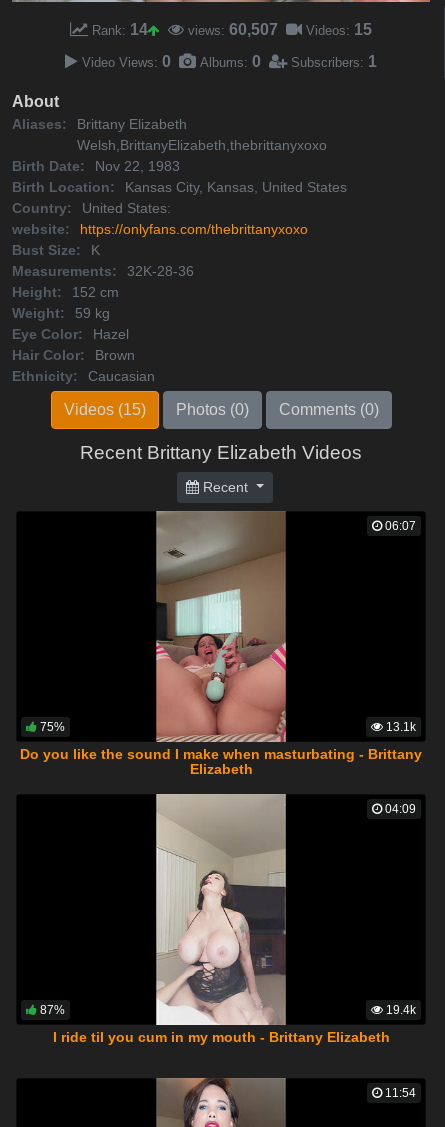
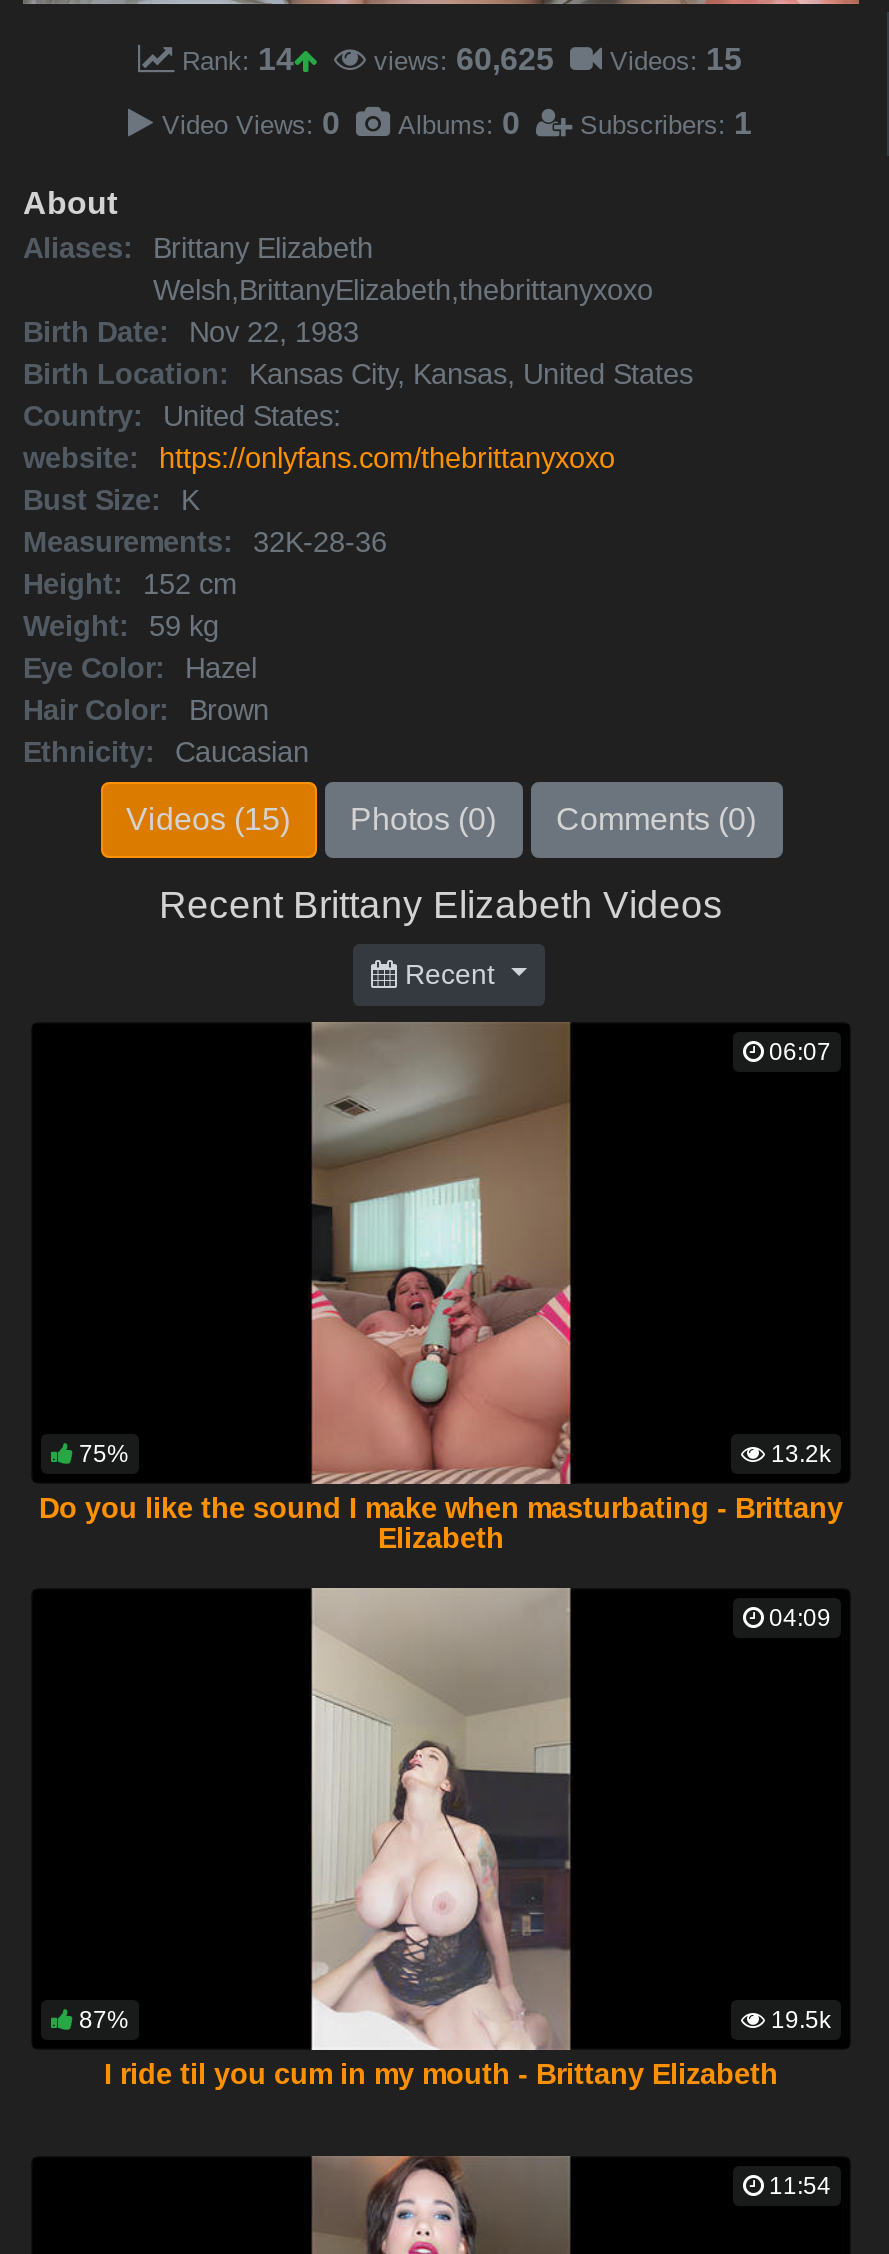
- views: 60,507 Videos: 15
+ views: 60,625 Videos: 15

- 13.1k
+ 13.2k

- 19.4k
+ 19.5k
